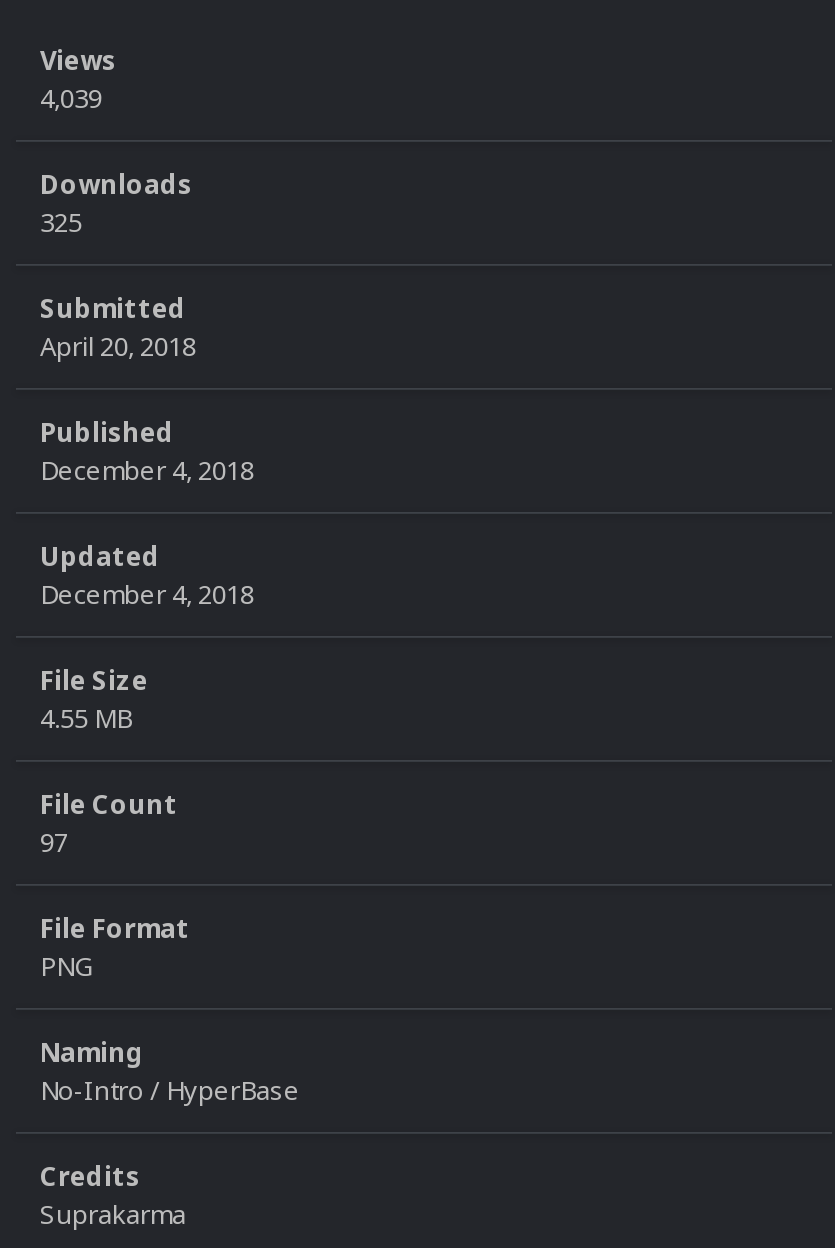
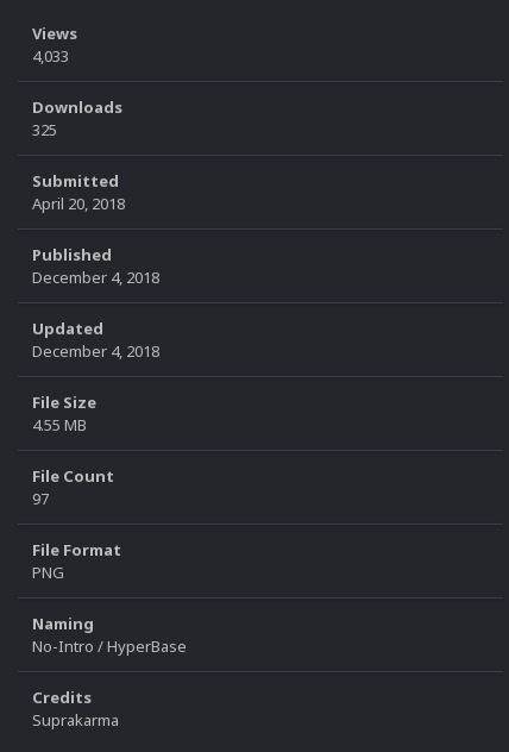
- 4,039
+ 4,033
